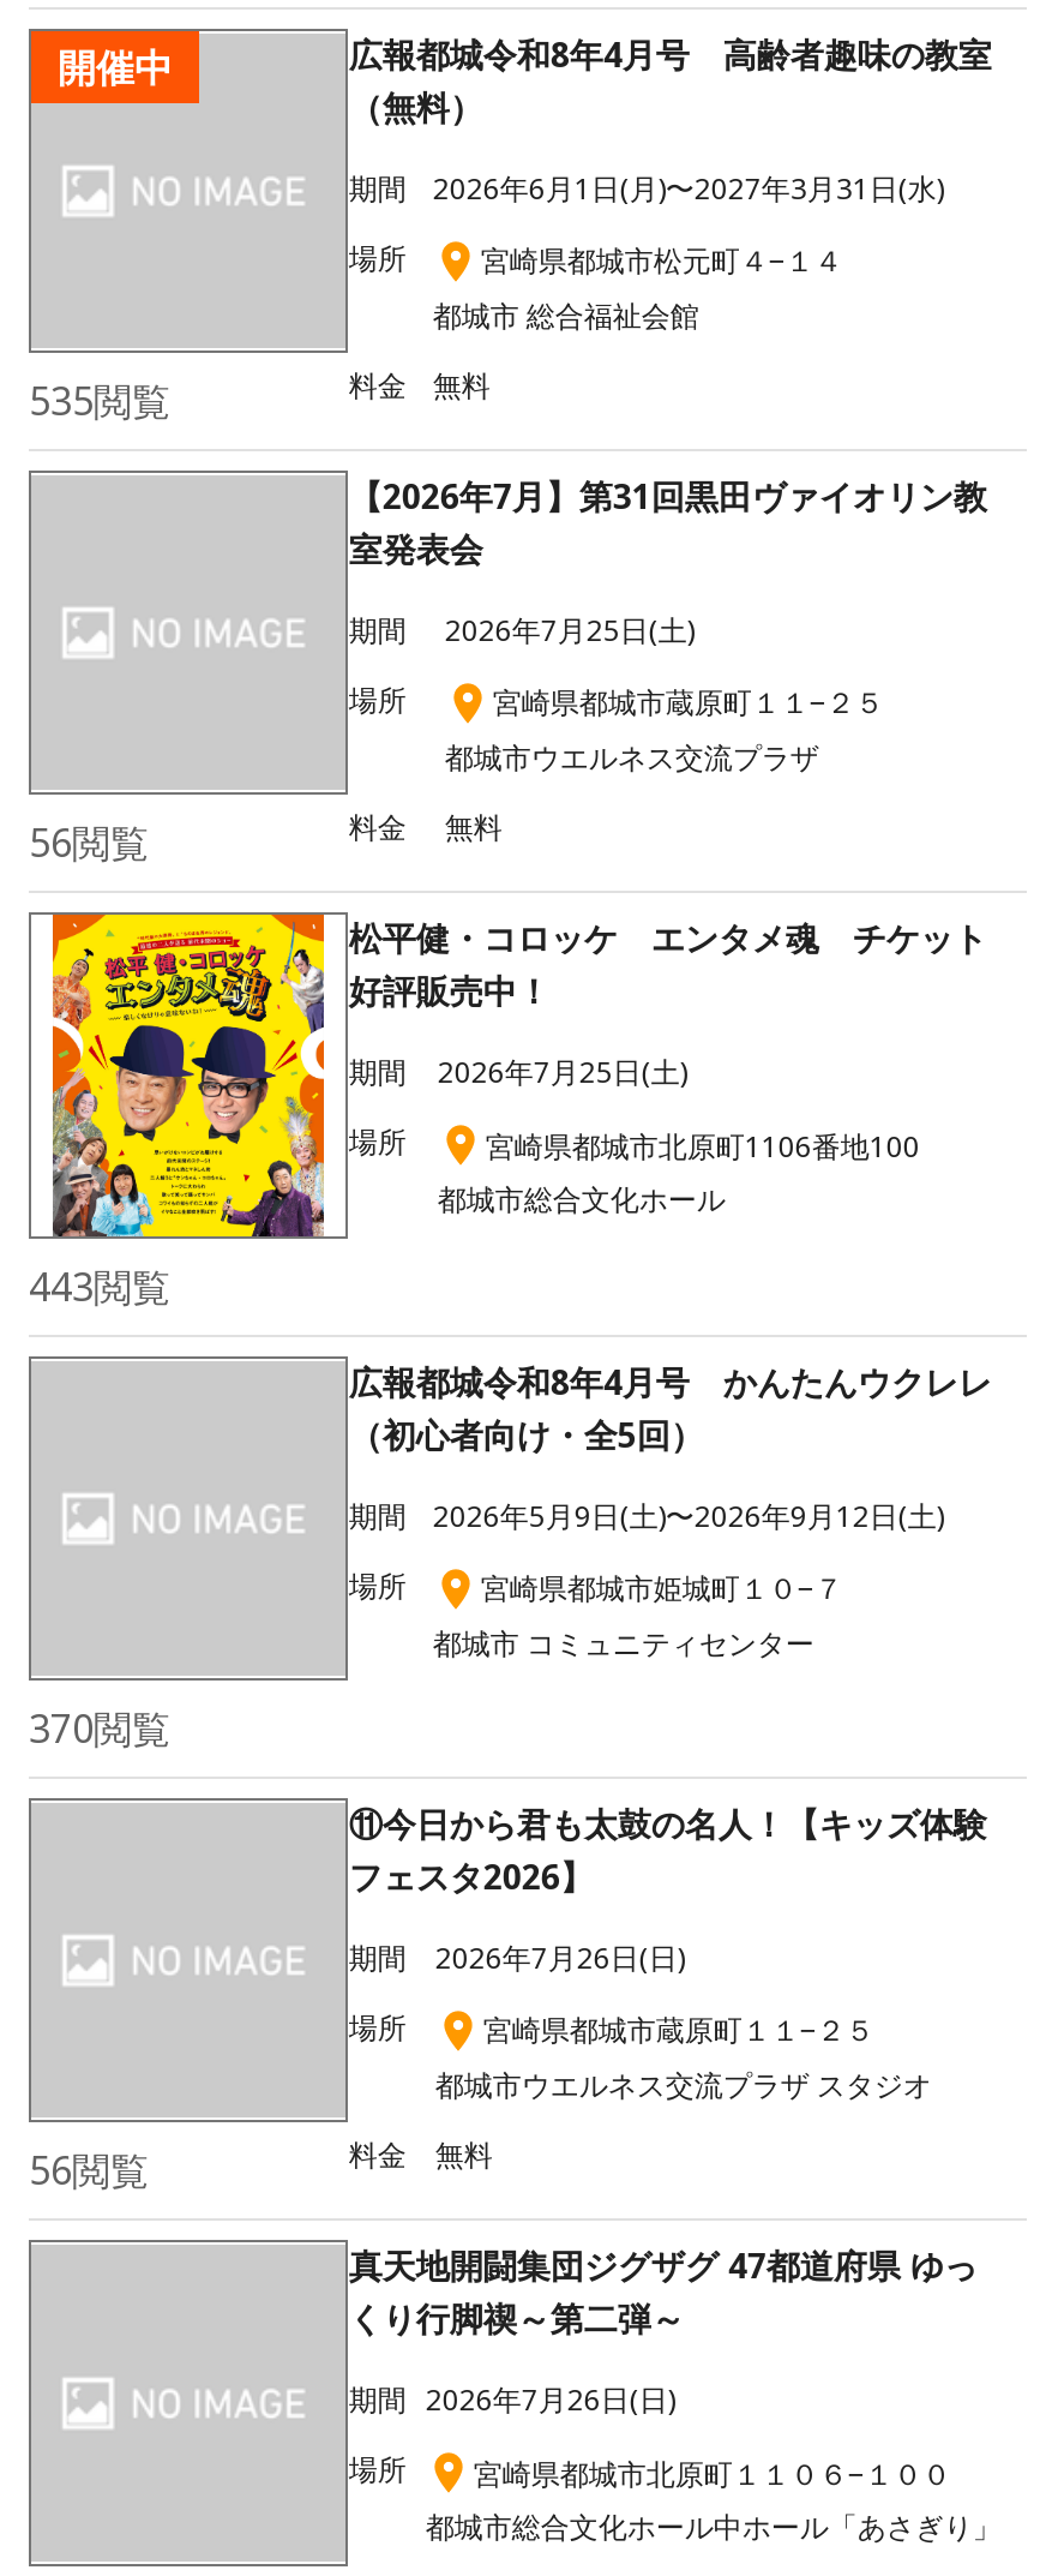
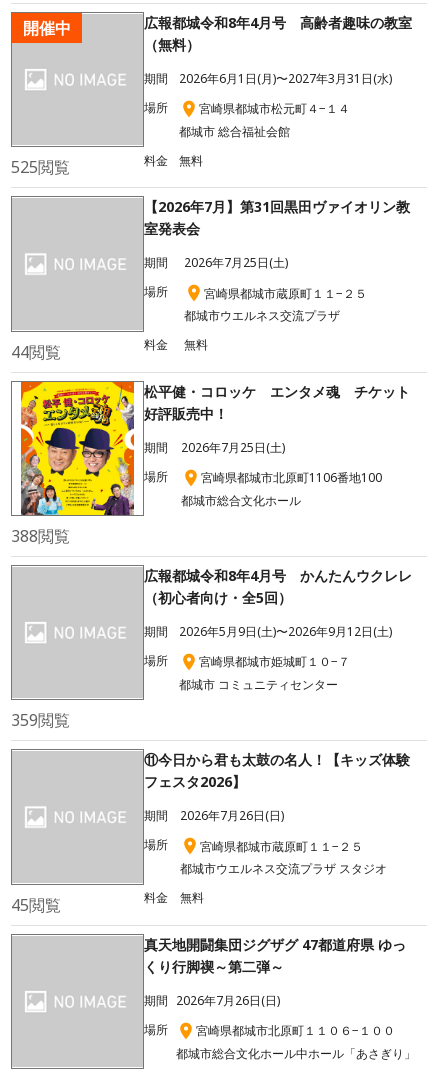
- 535閲覧
+ 525閲覧

- 56閲覧
+ 44閲覧

- 443閲覧
+ 388閲覧

- 370閲覧
+ 359閲覧

- 56閲覧
+ 45閲覧
